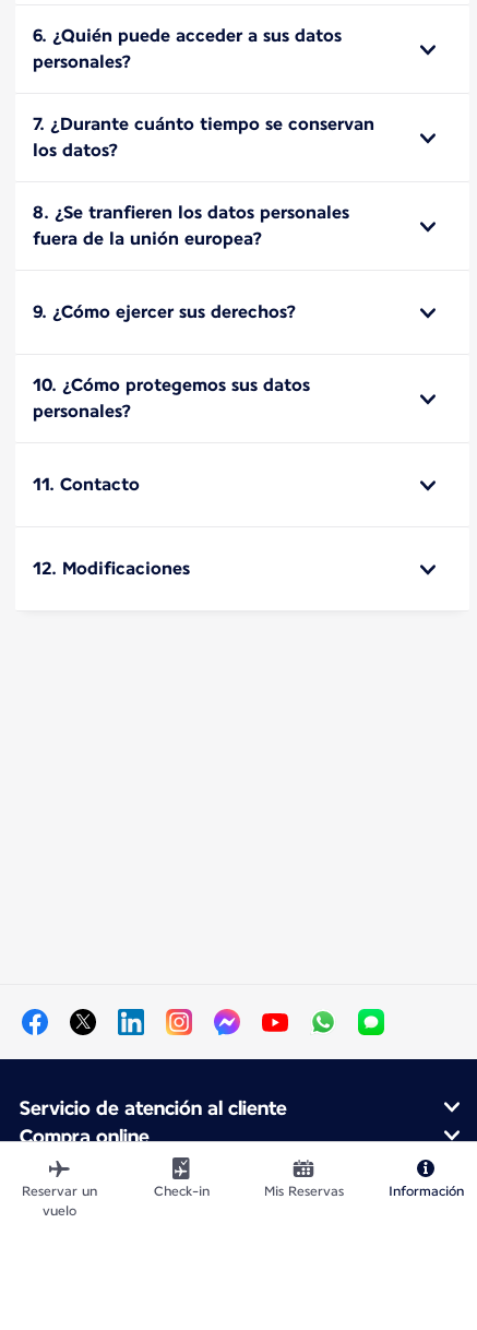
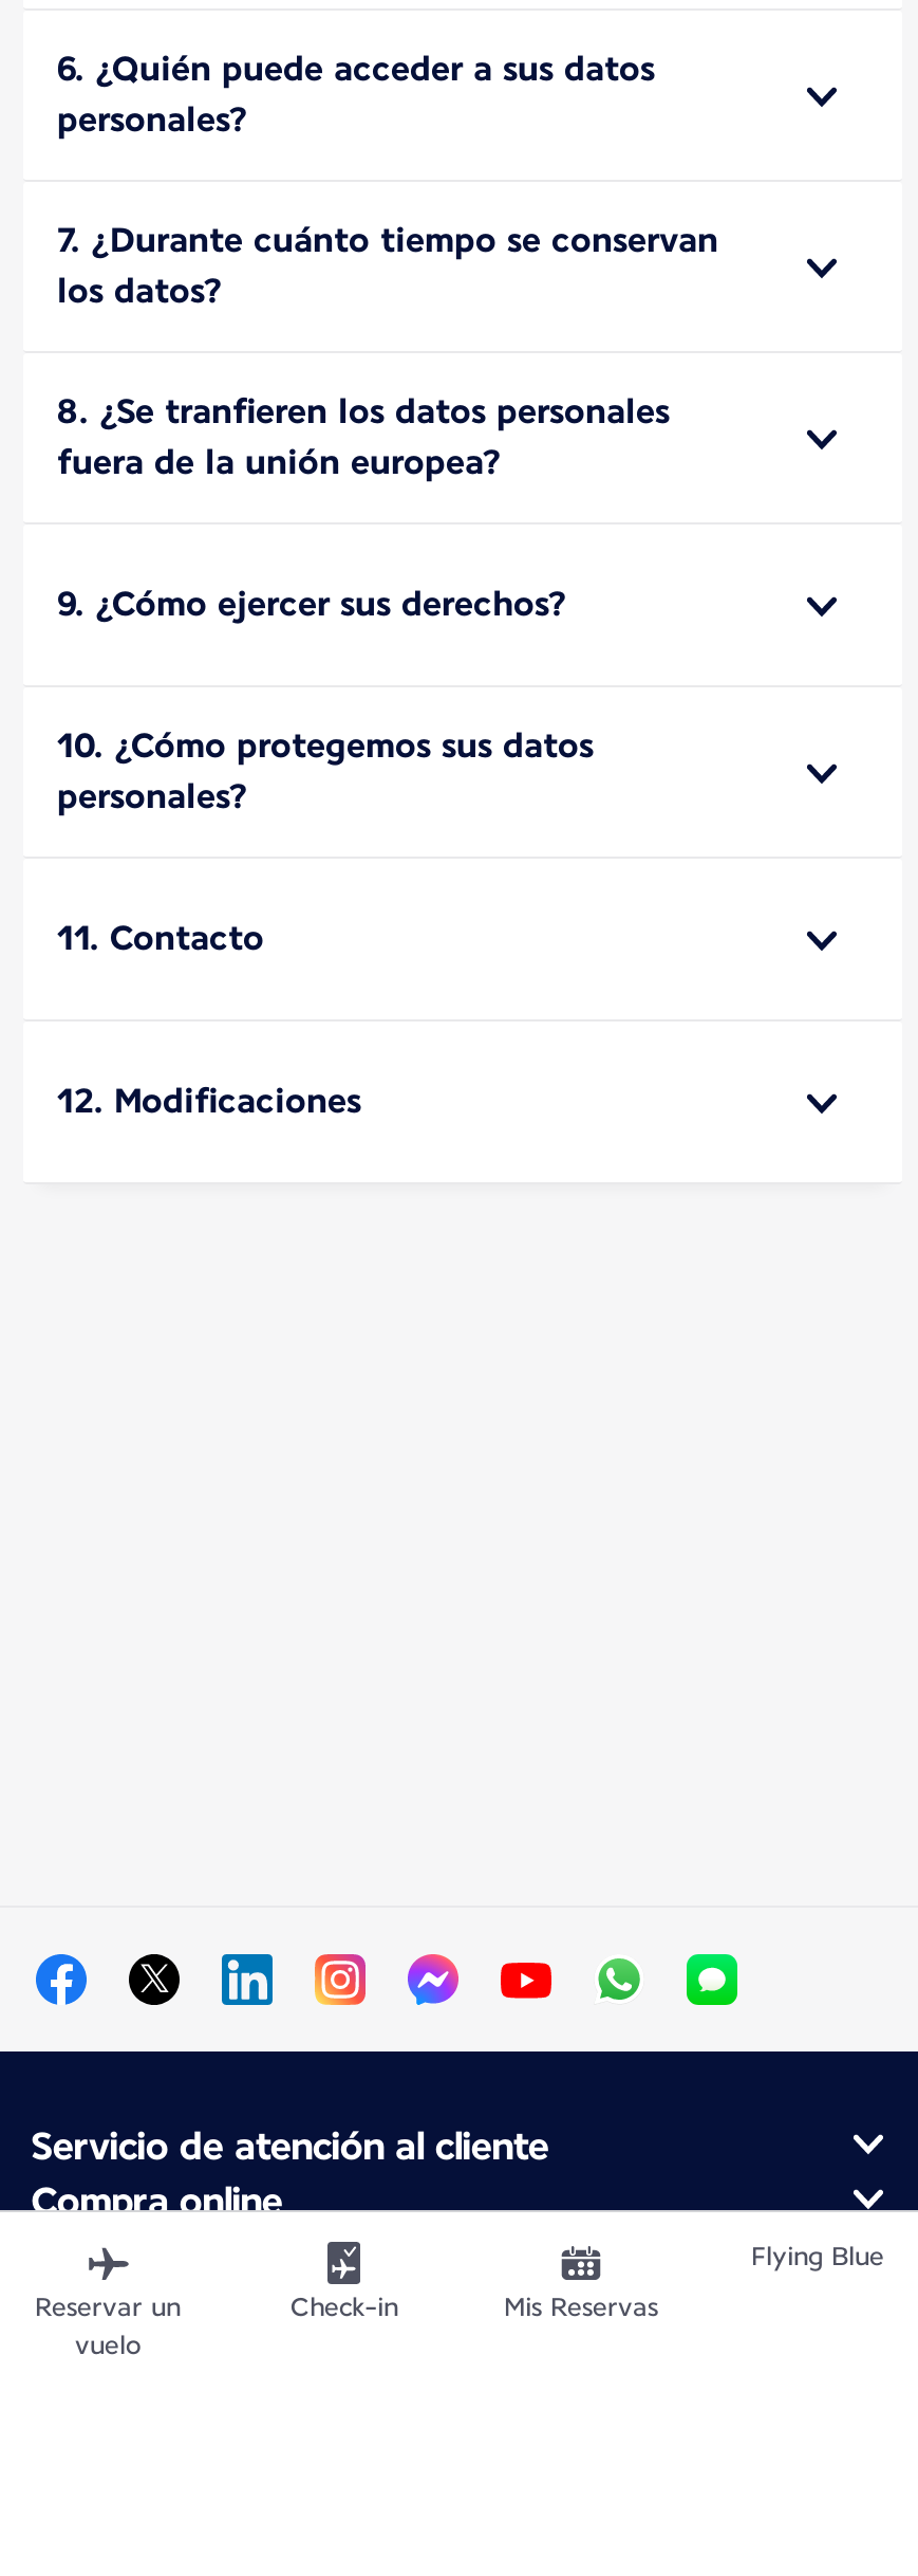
- Información
+ Flying Blue
